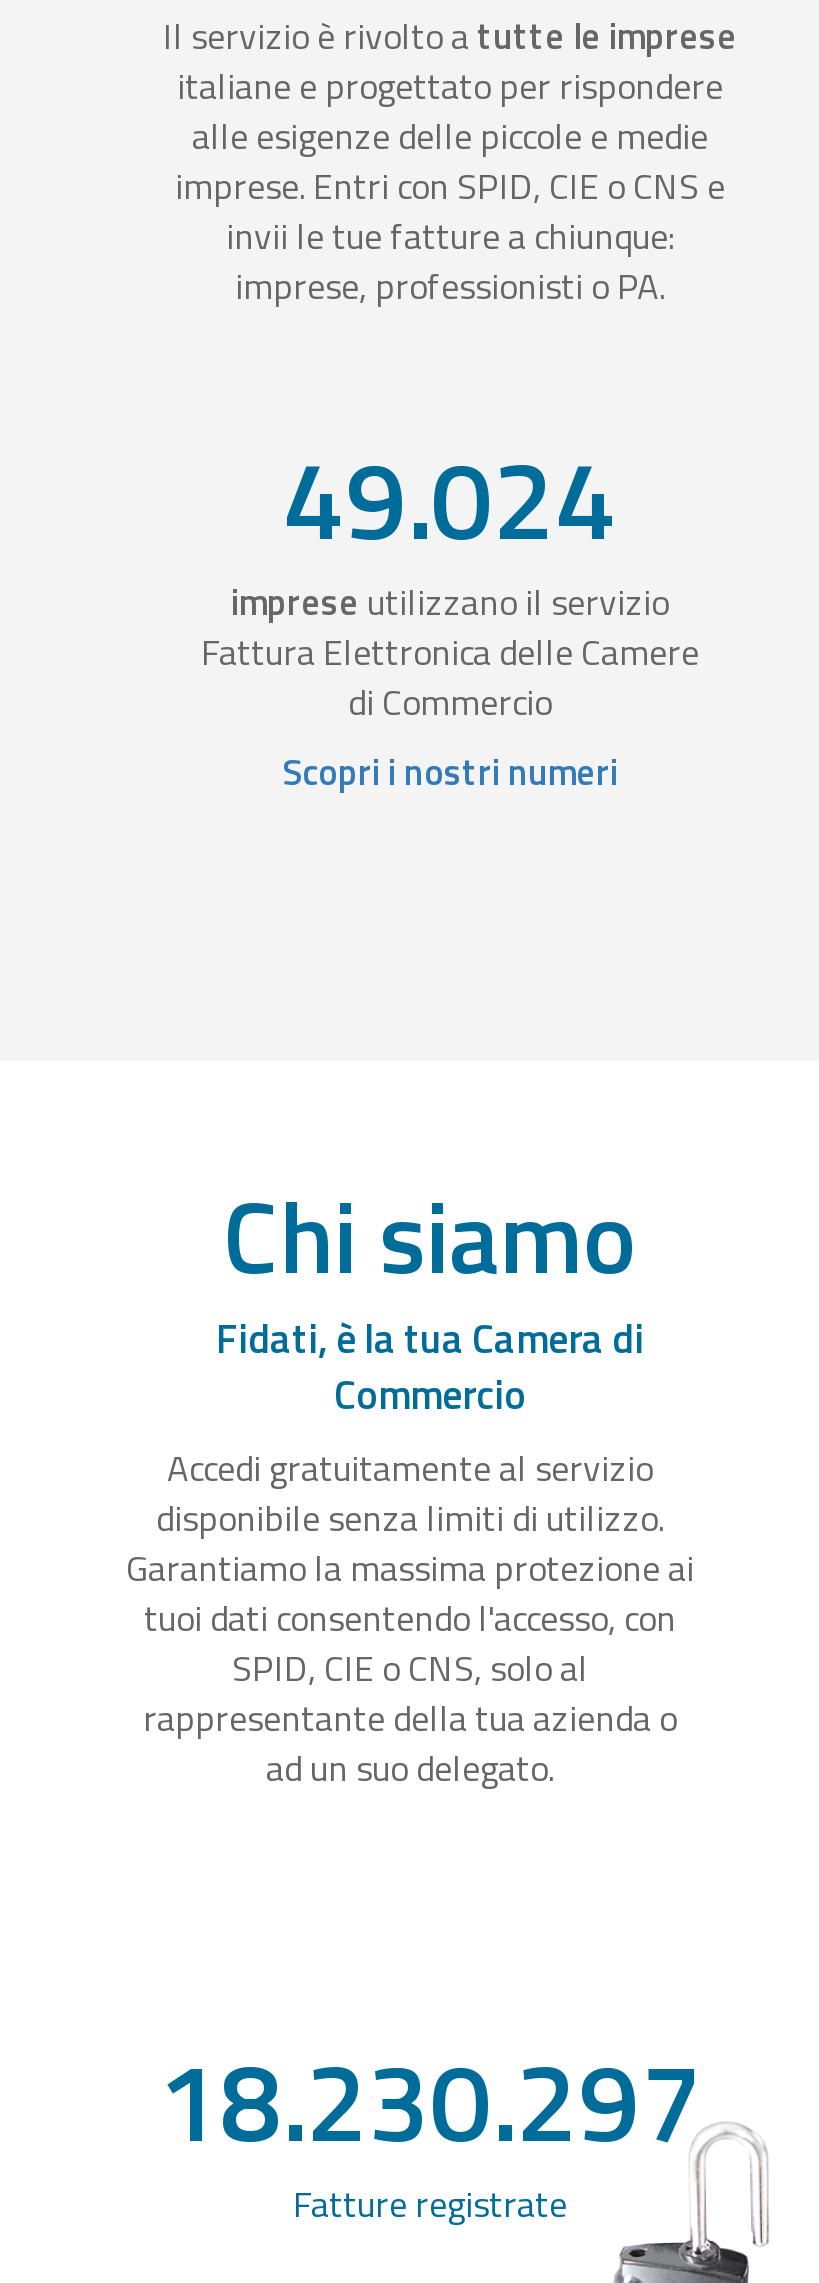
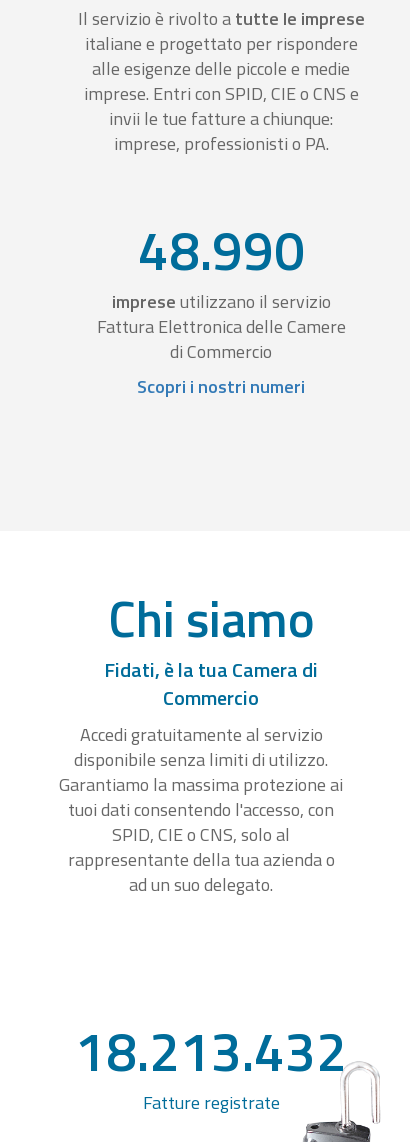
- 49.024
+ 48.990

- 18.230.297
+ 18.213.432
